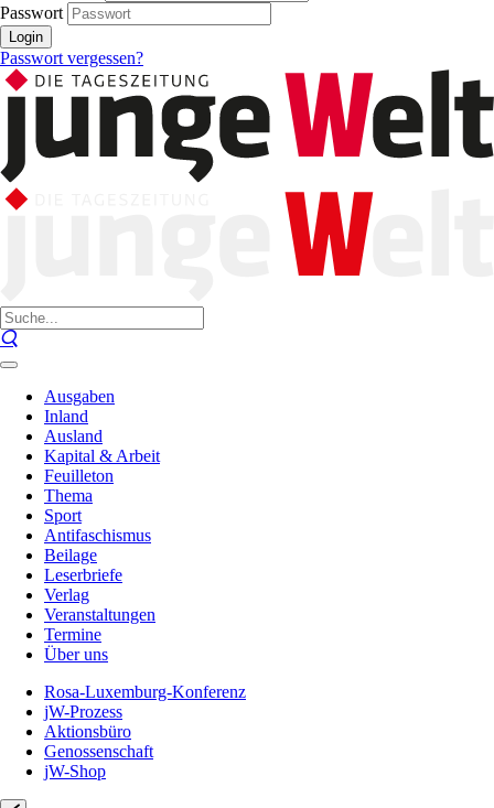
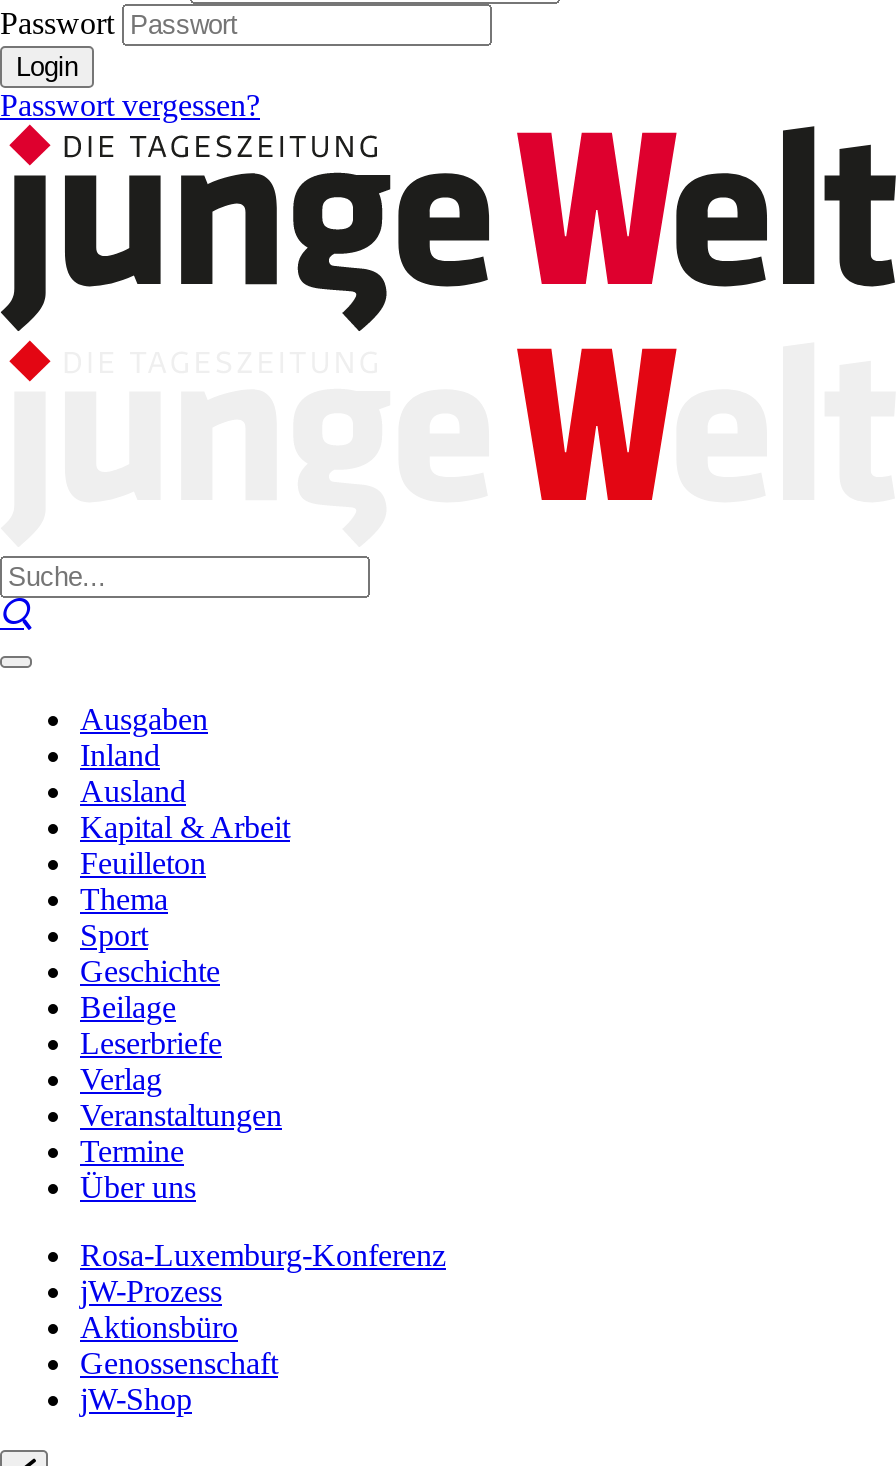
- Antifaschismus
+ Geschichte
